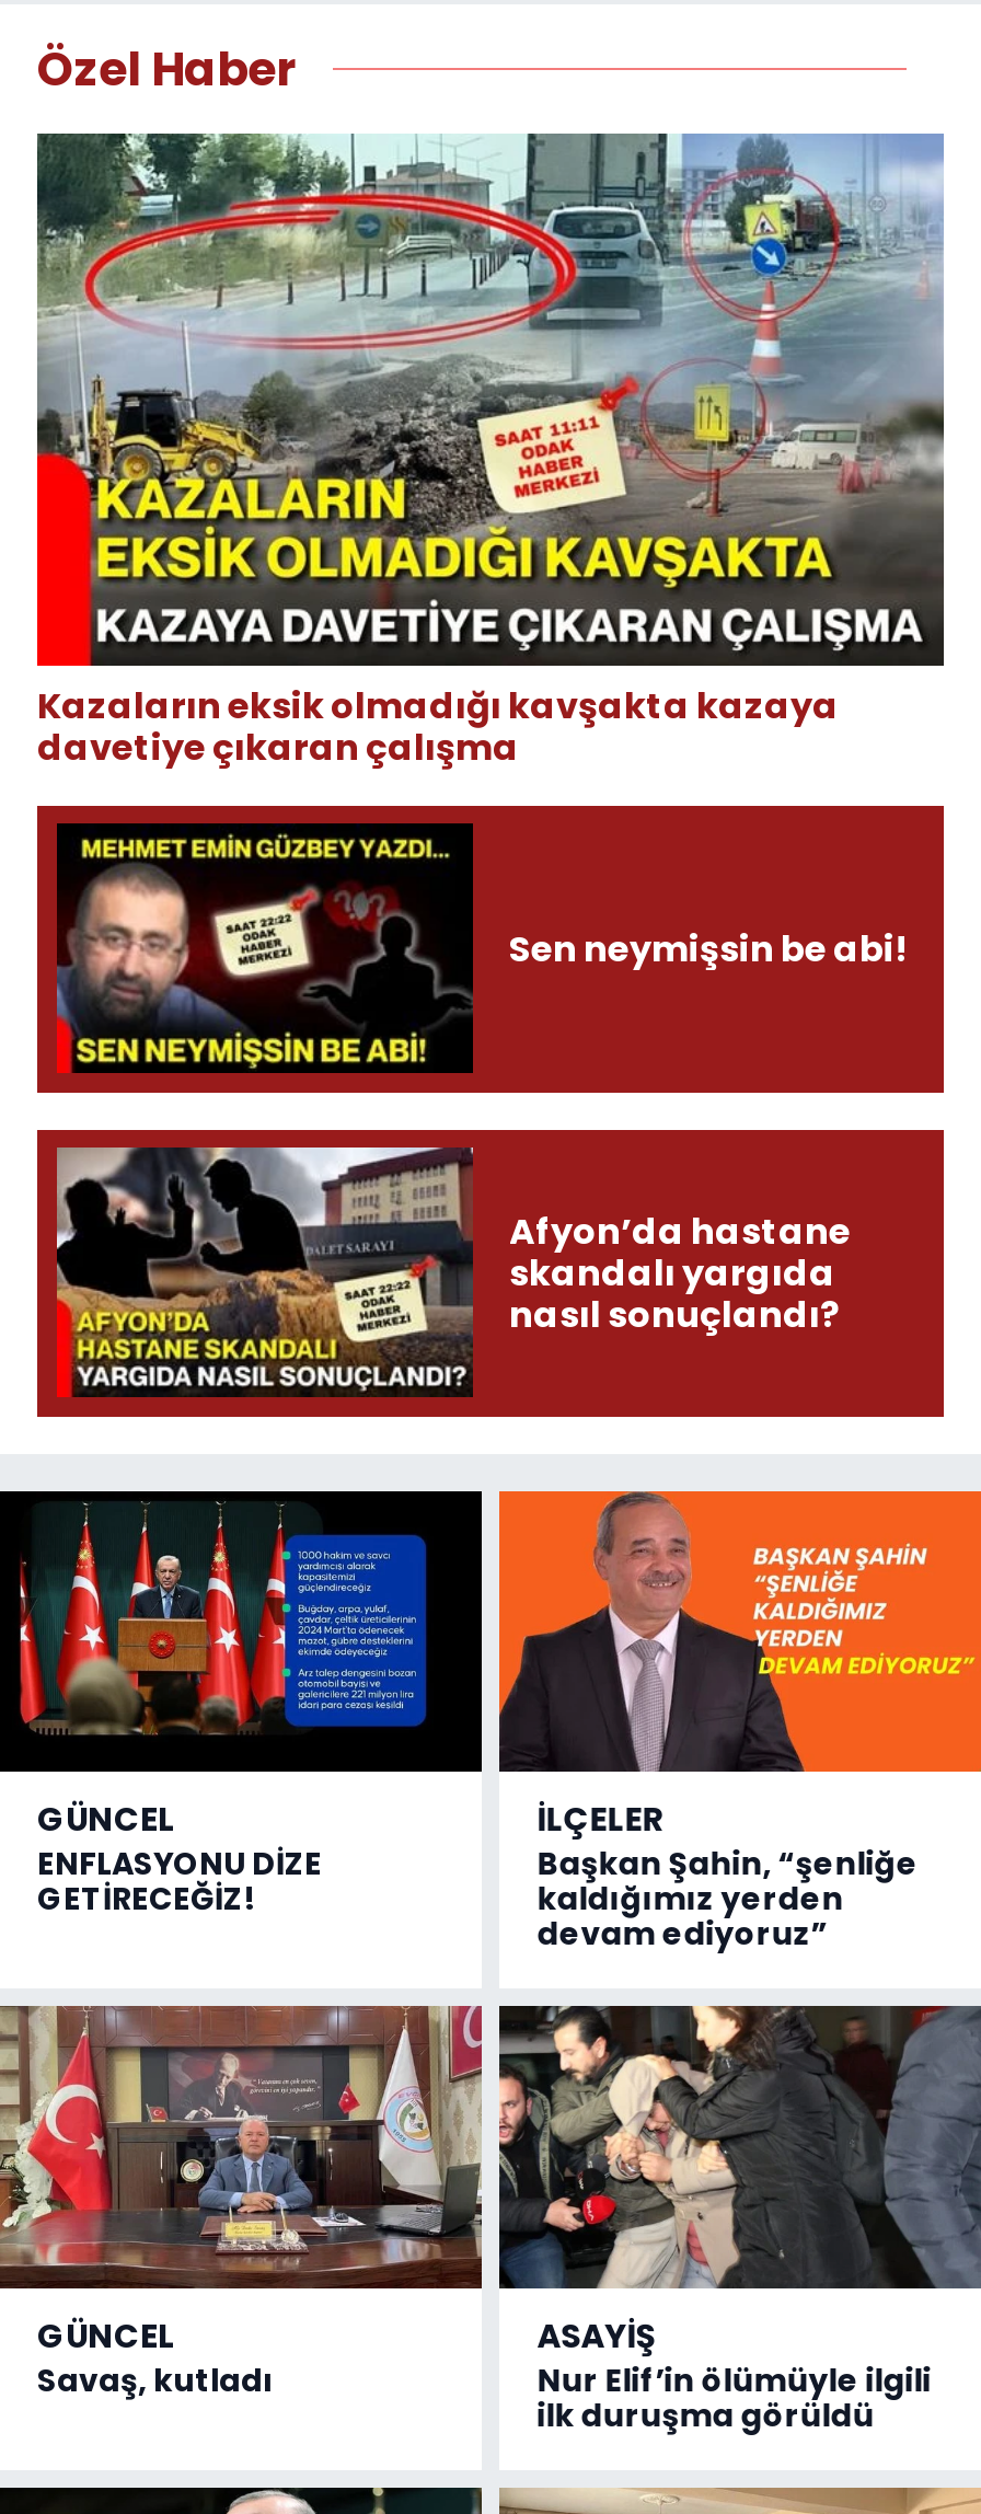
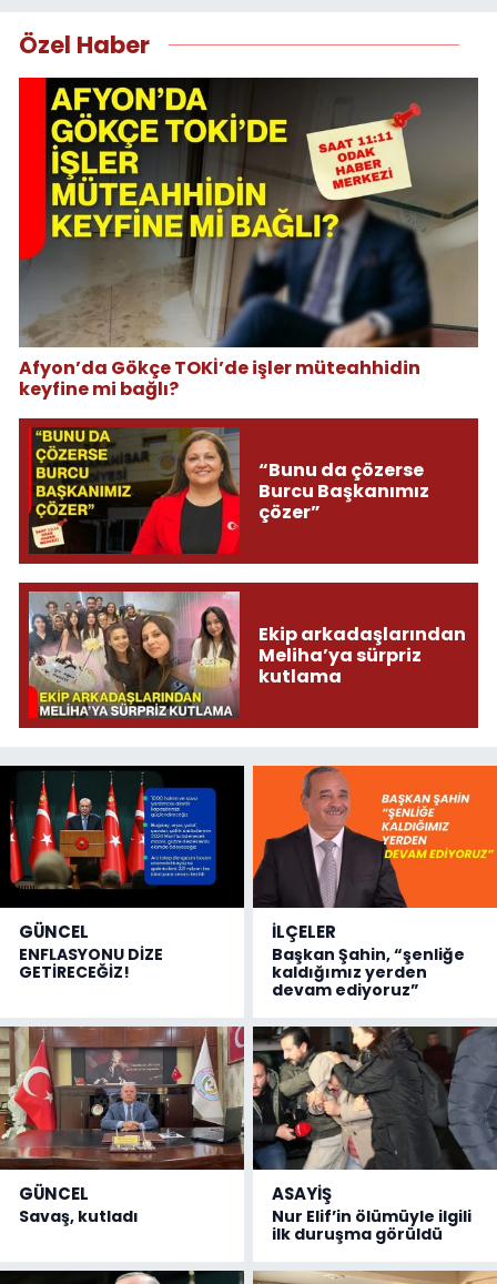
- [image]
- Kazaların eksik olmadığı kavşakta kazaya
- davetiye çıkaran çalışma
+ [image]
+ Afyon’da Gökçe TOKİ’de işler müteahhidin
+ keyfine mi bağlı?

- [image]
- Sen neymişsin be abi!
+ [image]
+ “Bunu da çözerse
+ Burcu Başkanımız
+ çözer”

- [image]
- Afyon’da hastane
- skandalı yargıda
- nasıl sonuçlandı?
+ [image]
+ Ekip arkadaşlarından
+ Meliha’ya sürpriz
+ kutlama
